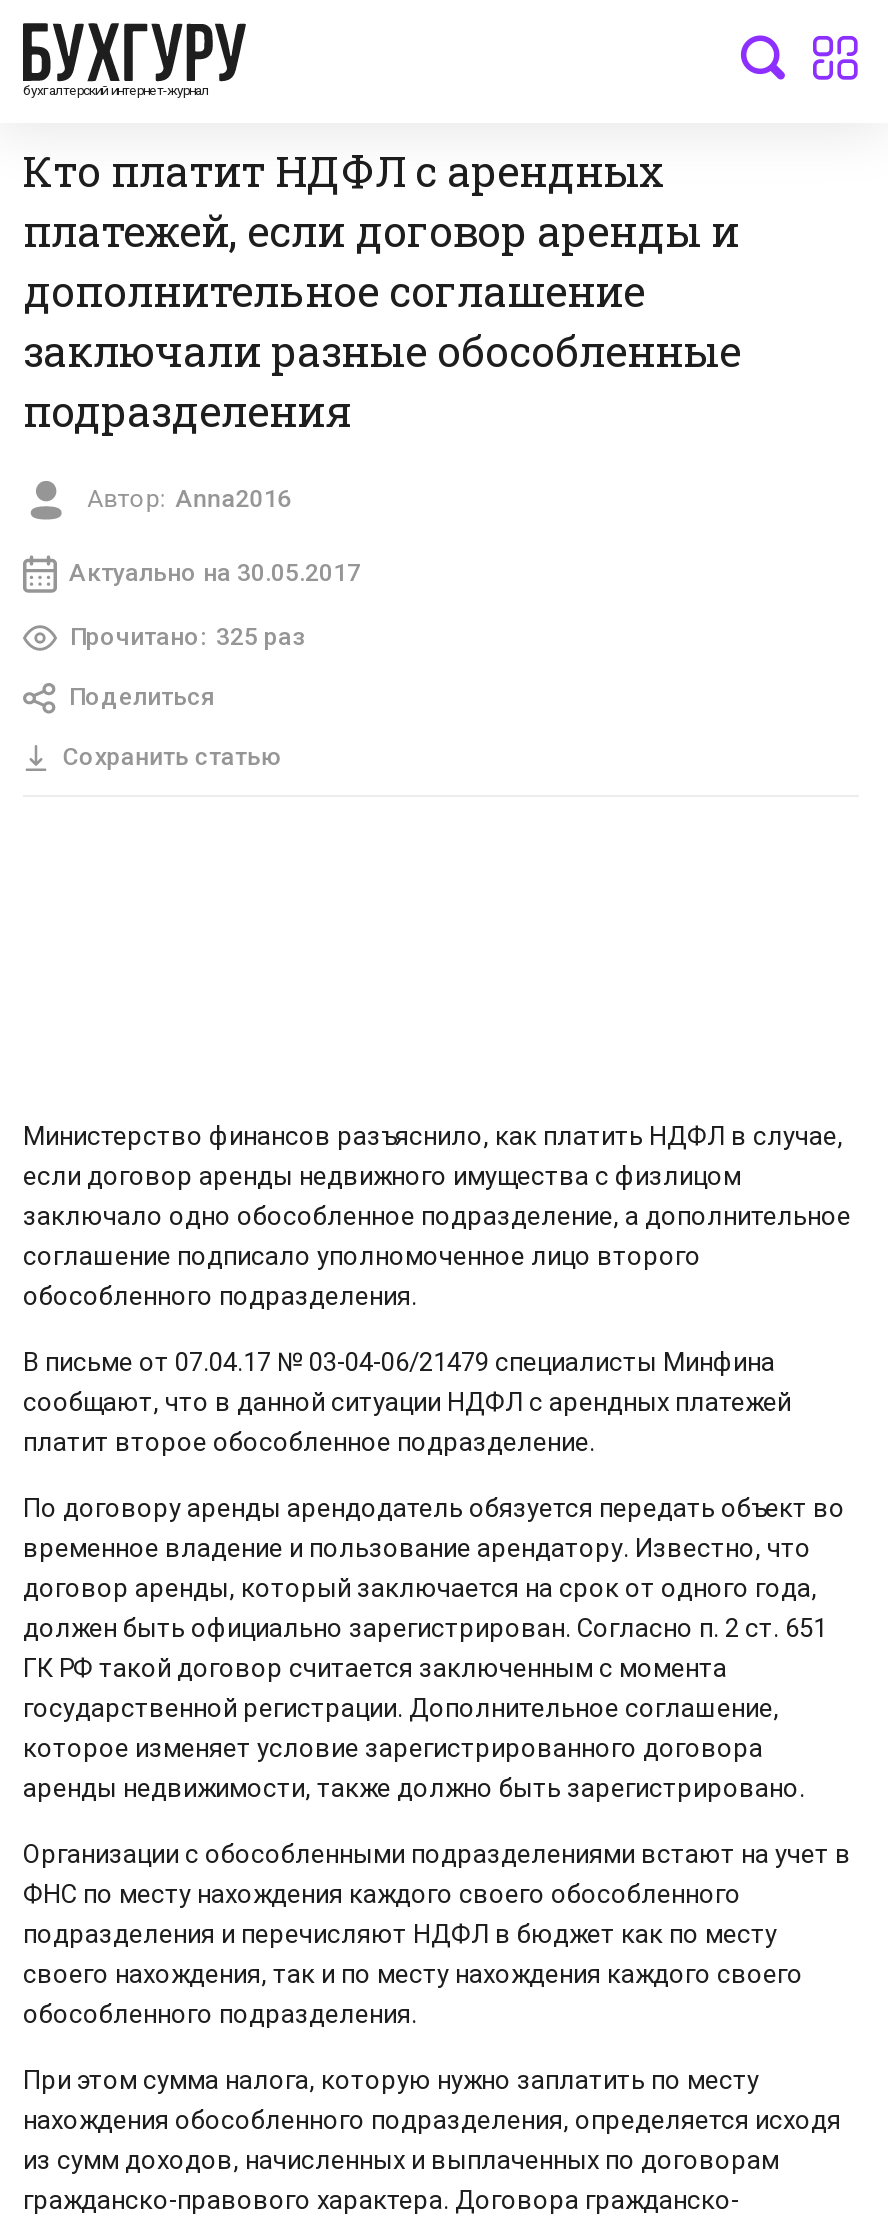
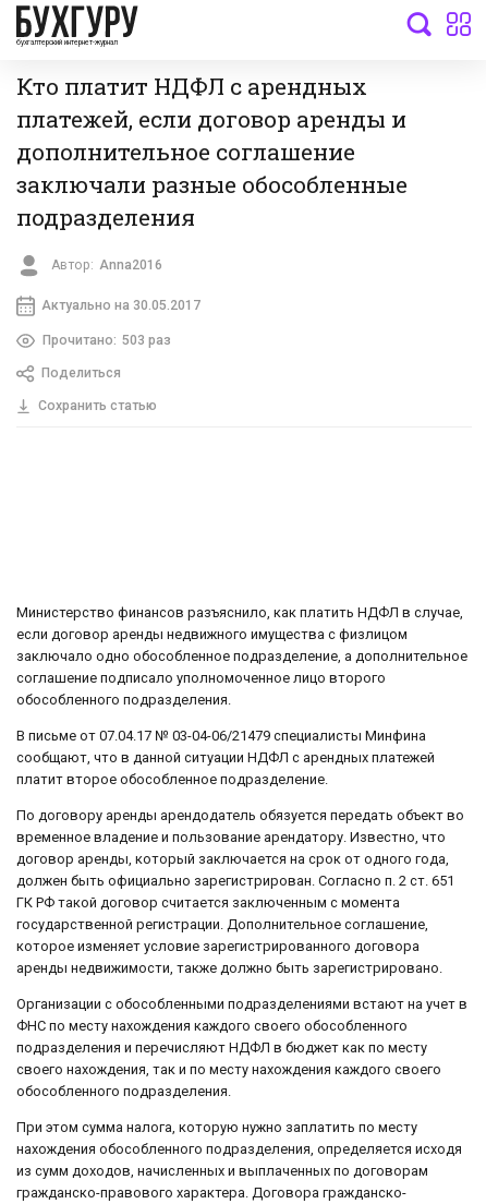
- Прочитано: 325 раз
+ Прочитано: 503 раз
